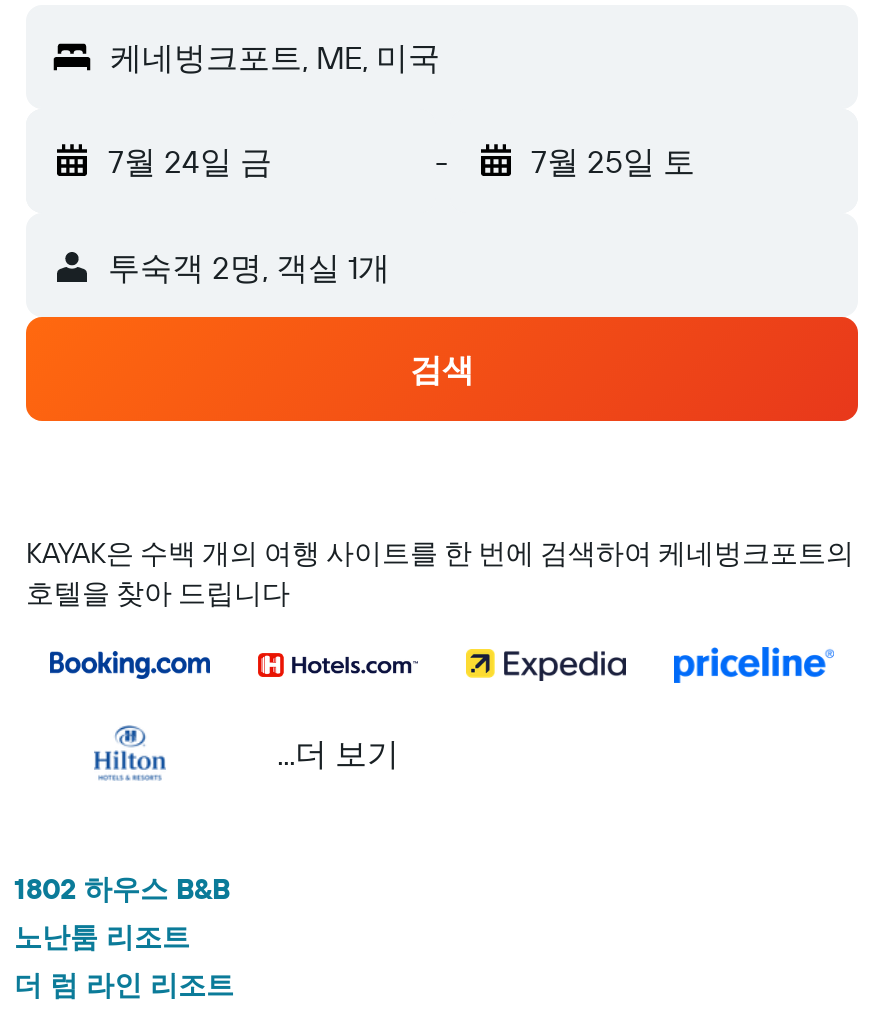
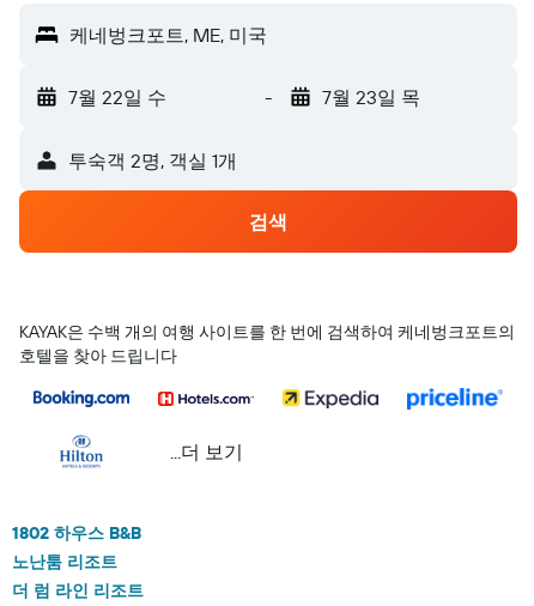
- 7월 24일 금
+ 7월 22일 수

- 7월 25일 토
+ 7월 23일 목
